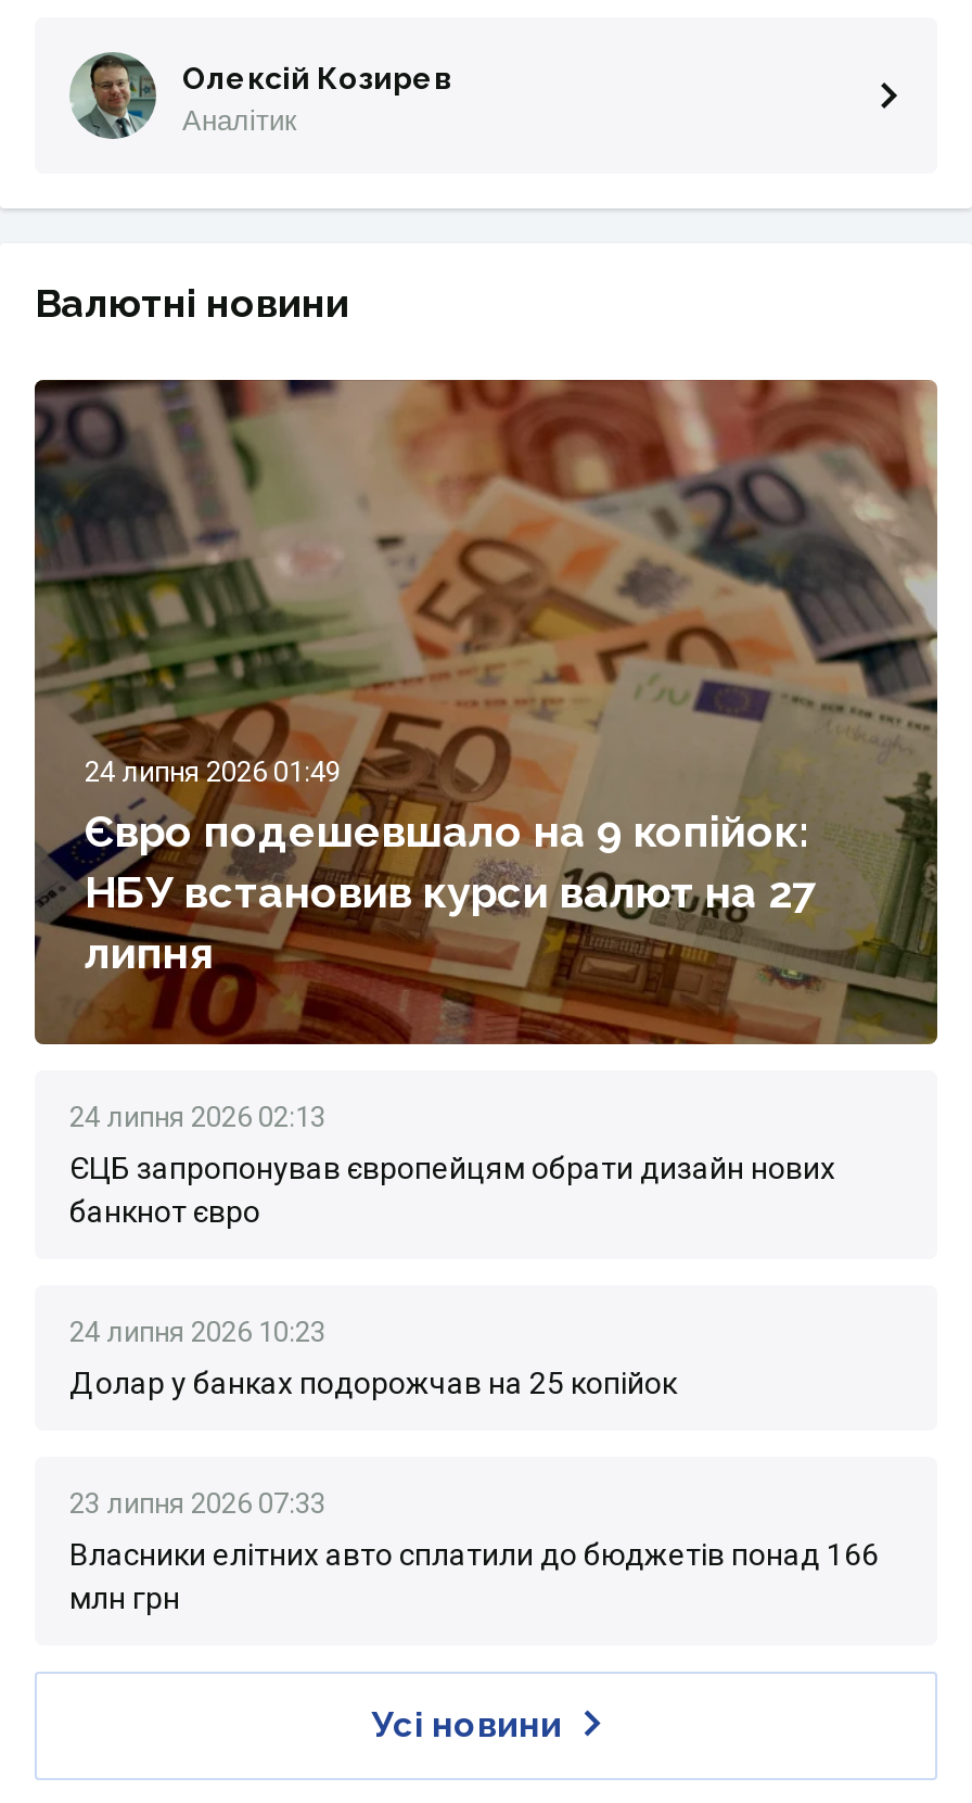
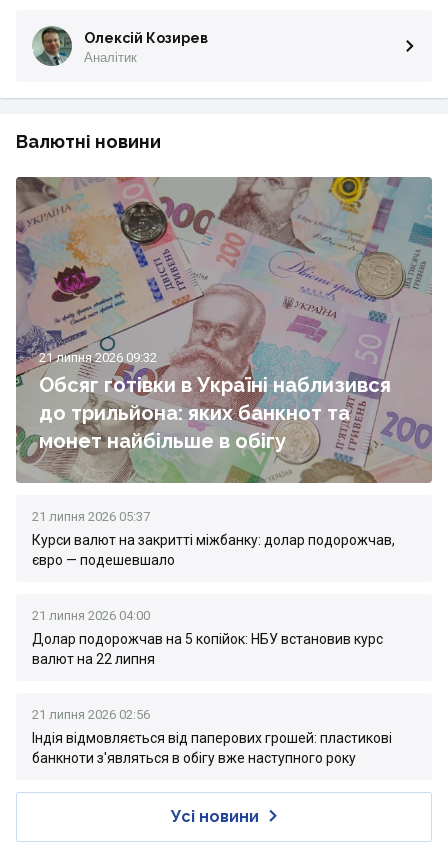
- [image]
- 24 липня 2026 01:49
- Євро подешевшало на 9 копійок:
- НБУ встановив курси валют на 27
- липня
+ [image]
+ 21 липня 2026 09:32
+ Обсяг готівки в Україні наблизився
+ до трильйона: яких банкнот та
+ монет найбільше в обігу

- 24 липня 2026 02:13
+ 21 липня 2026 05:37

- ЄЦБ запропонував європейцям обрати дизайн нових
- банкнот євро
+ Курси валют на закритті міжбанку: долар подорожчав,
+ євро — подешевшало

- 24 липня 2026 10:23
+ 21 липня 2026 04:00

- Долар у банках подорожчав на 25 копійок
+ Долар подорожчав на 5 копійок: НБУ встановив курс
+ валют на 22 липня

- 23 липня 2026 07:33
+ 21 липня 2026 02:56

- Власники елітних авто сплатили до бюджетів понад 166
- млн грн
+ Індія відмовляється від паперових грошей: пластикові
+ банкноти з'являться в обігу вже наступного року
